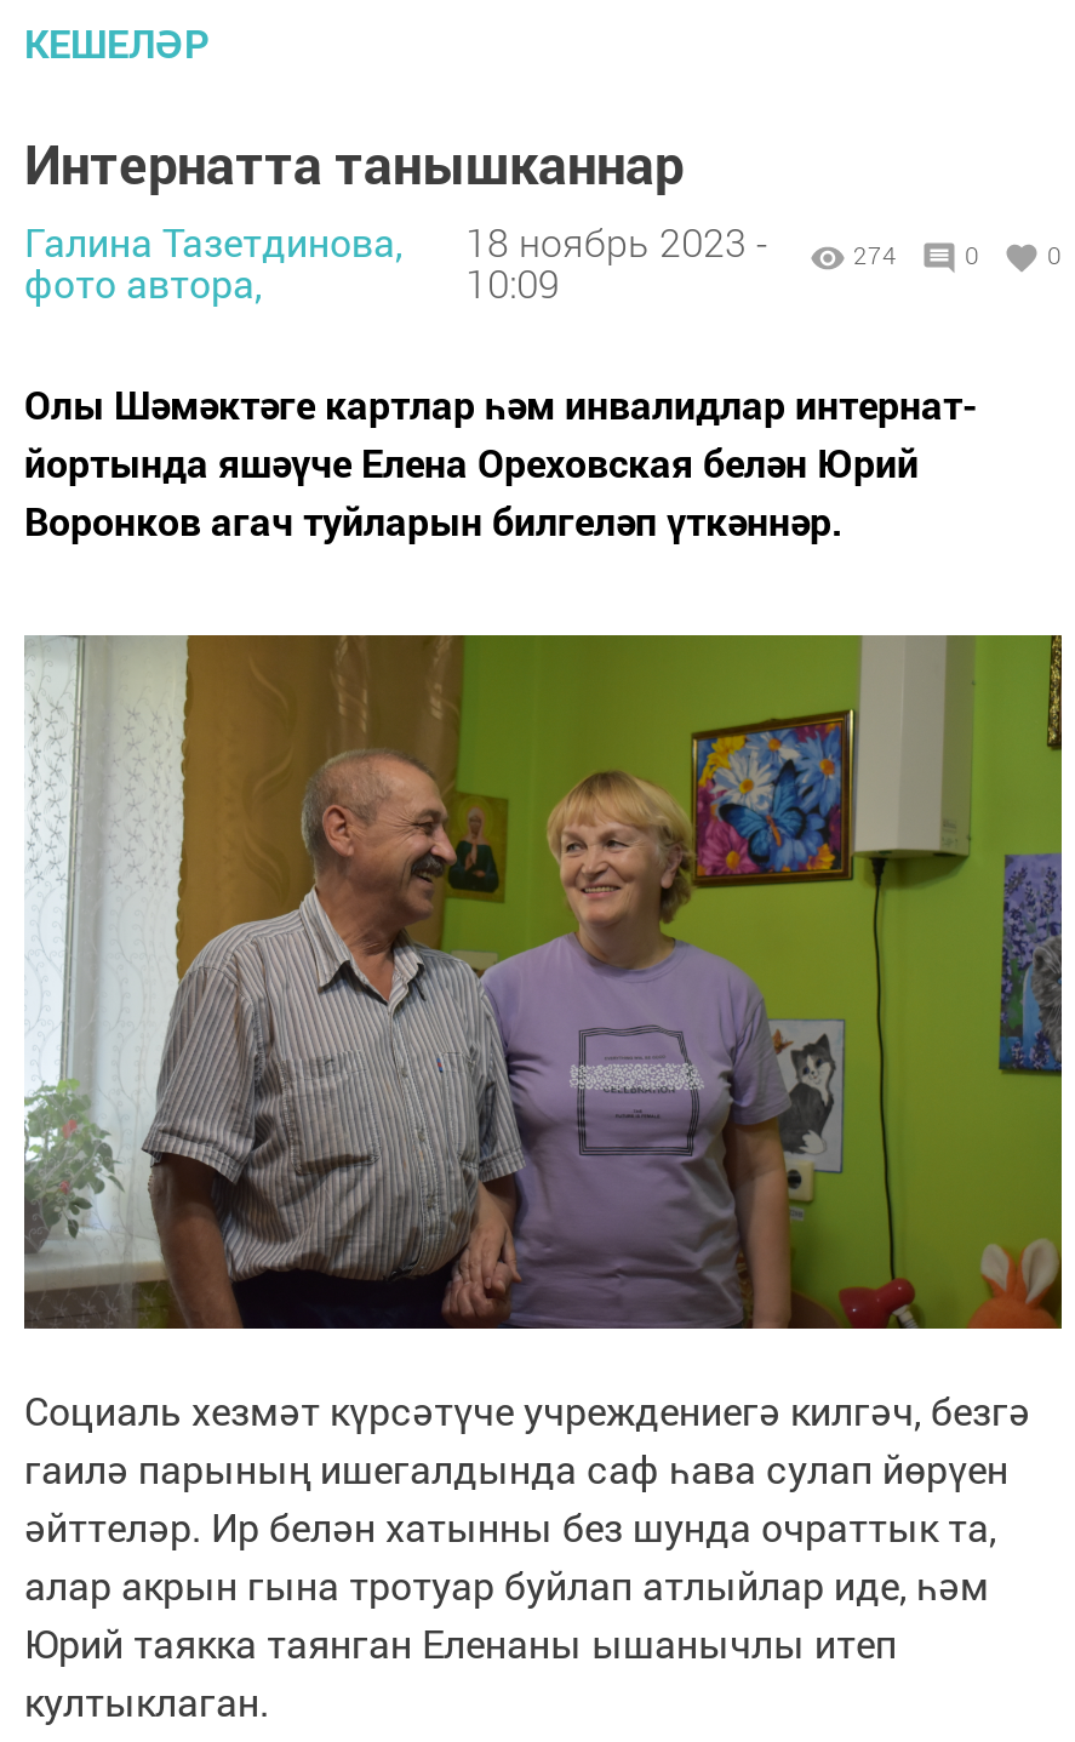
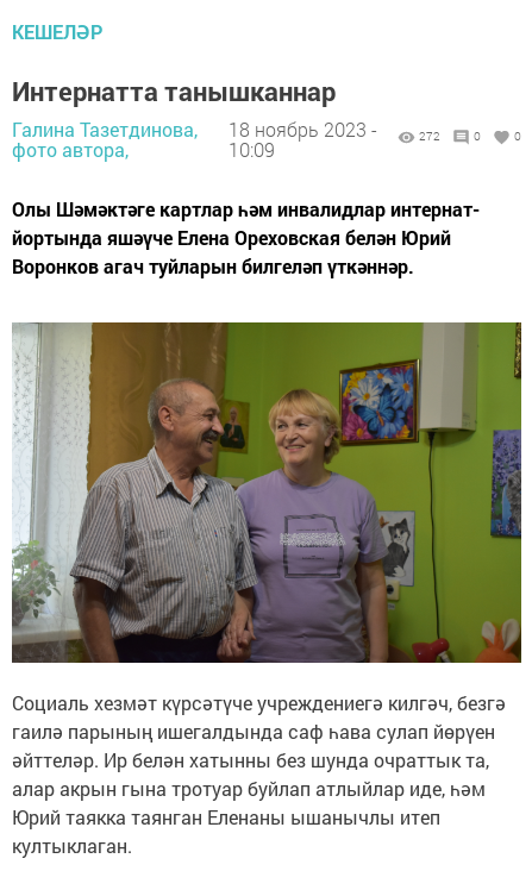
- 274
+ 272
